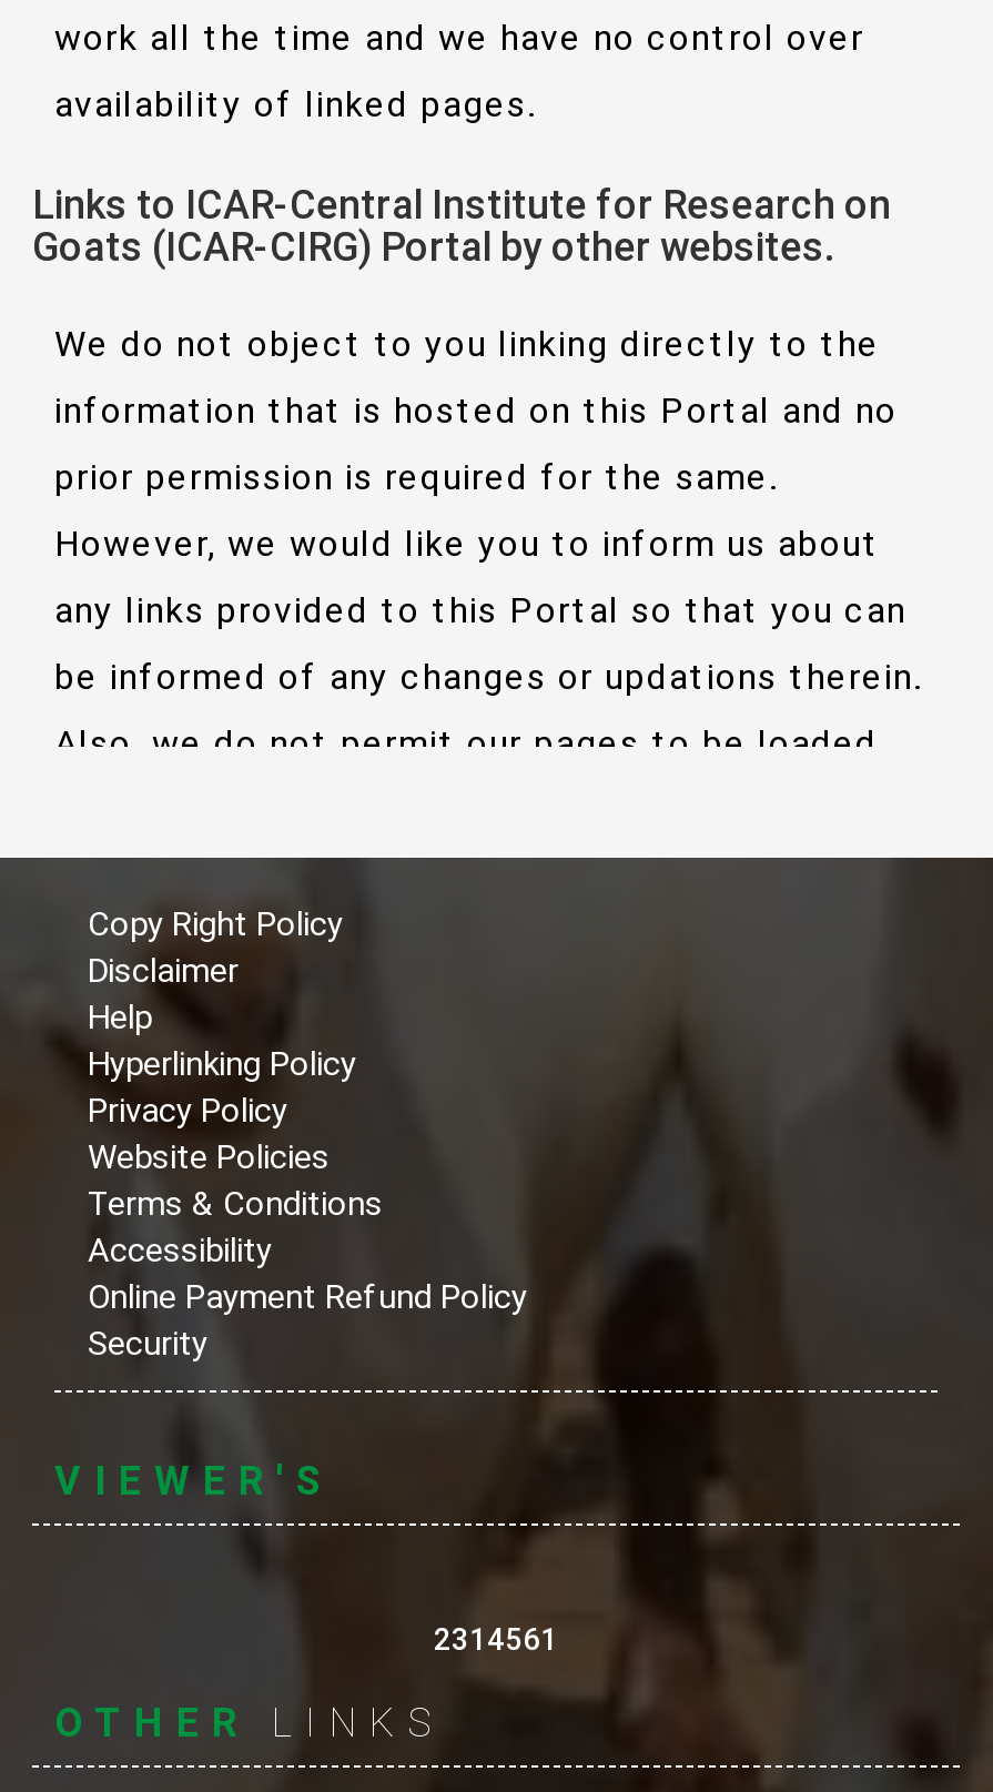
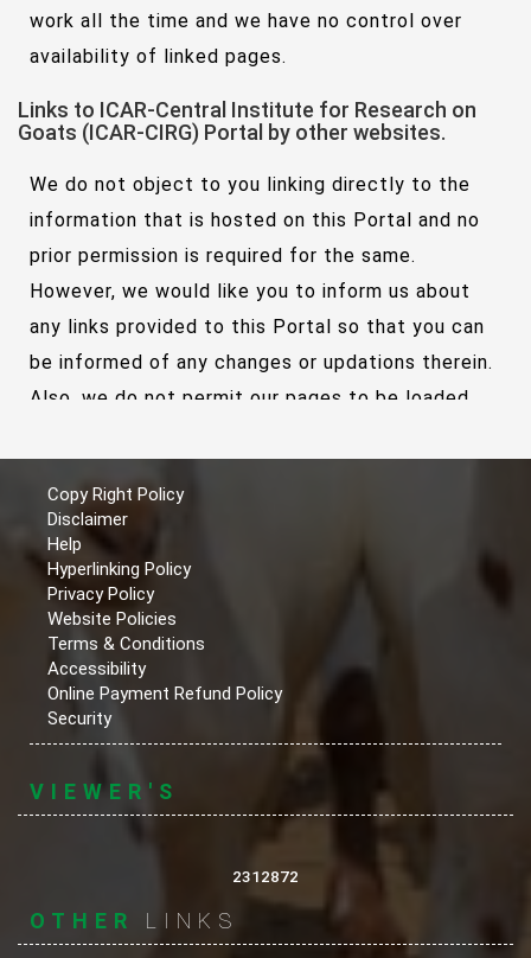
- 2314561
+ 2312872
